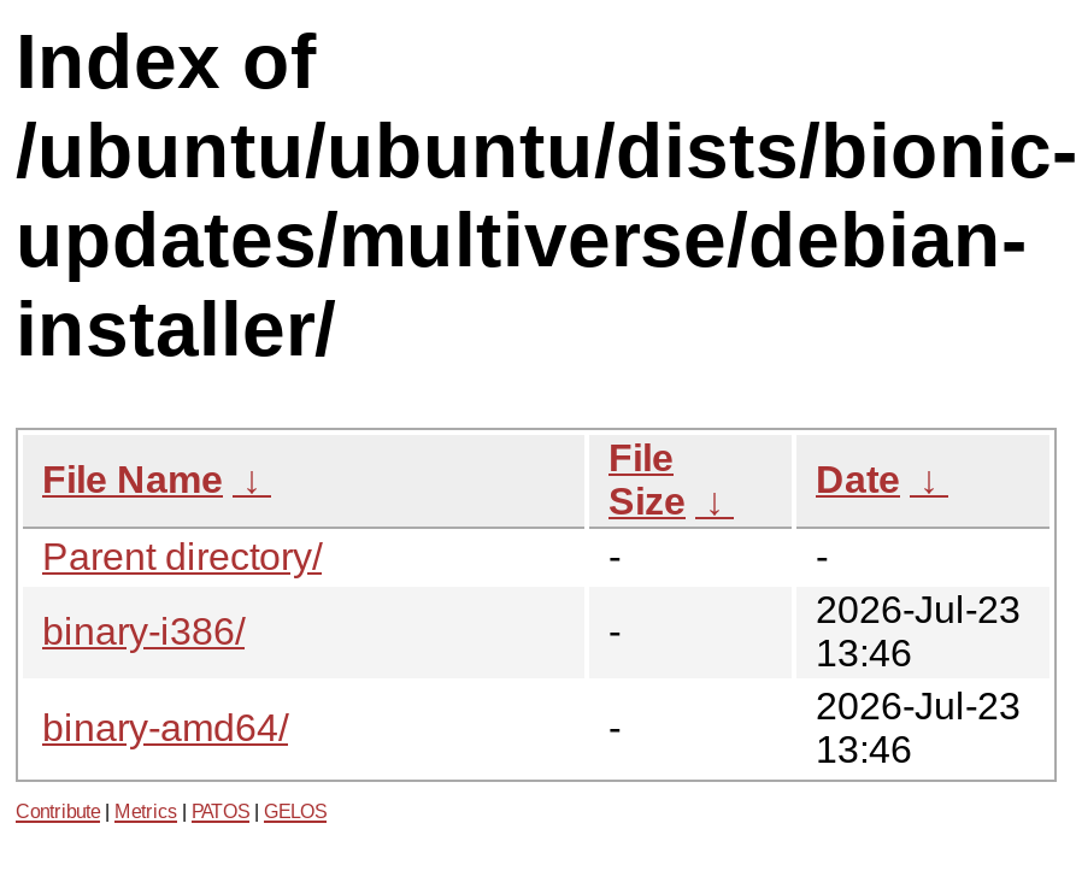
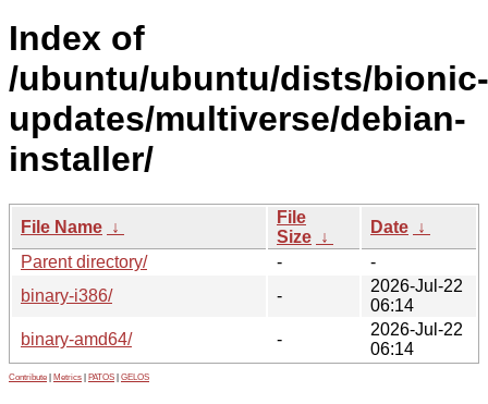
- 2026-Jul-23
- 13:46
+ 2026-Jul-22
+ 06:14

- 2026-Jul-23
- 13:46
+ 2026-Jul-22
+ 06:14
